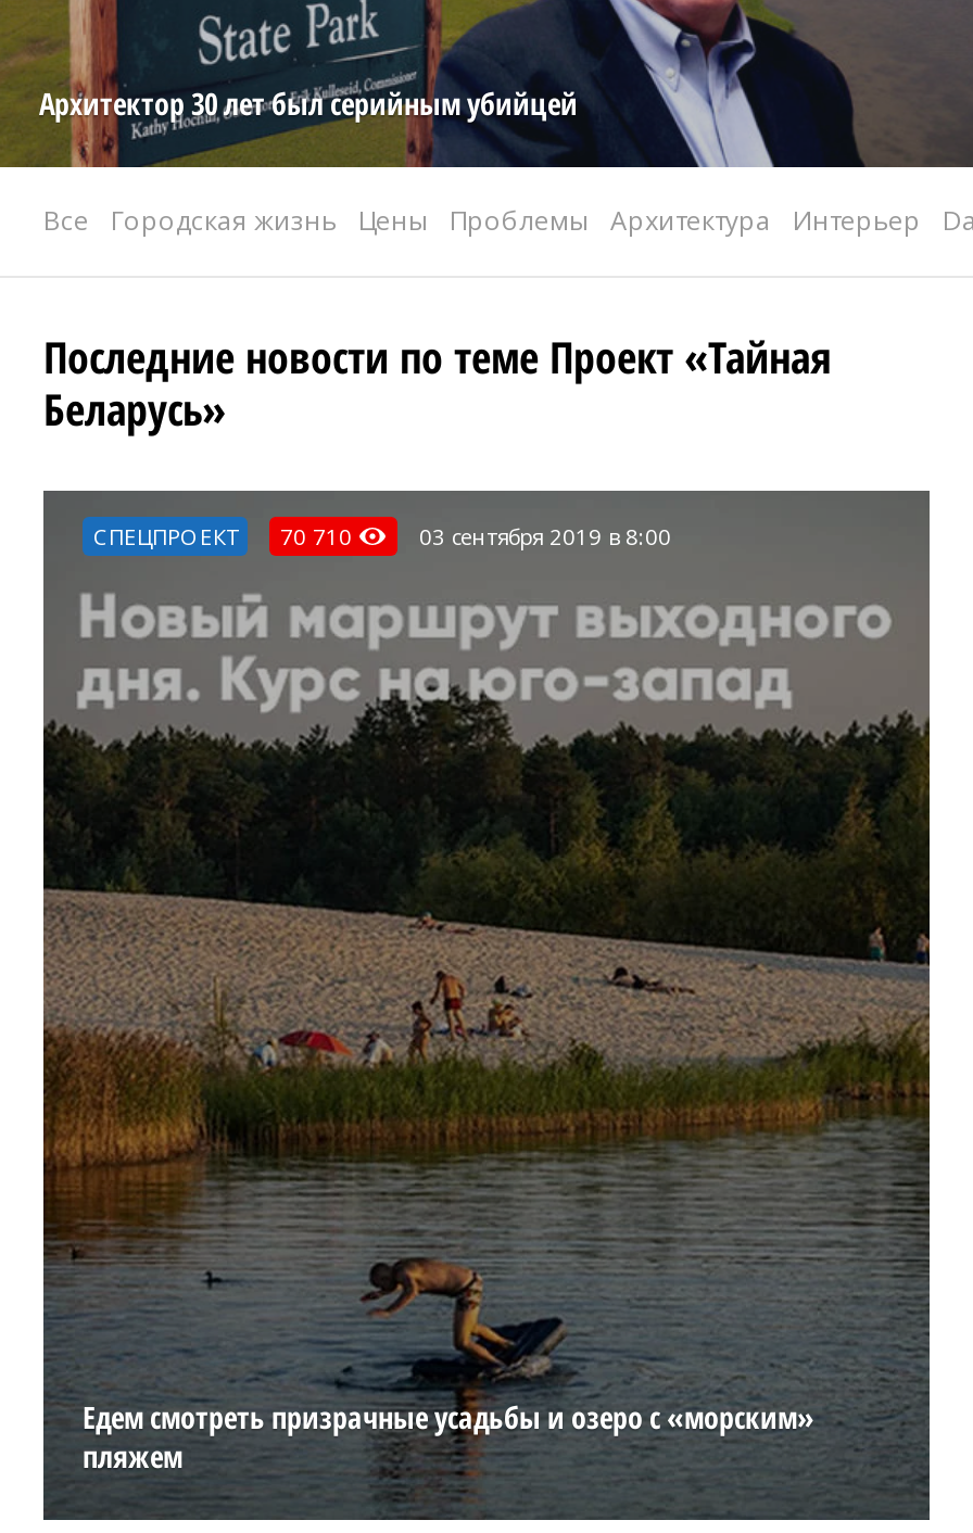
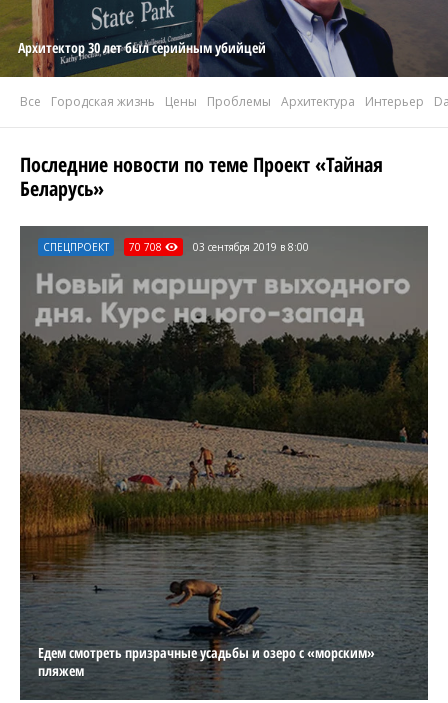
- СПЕЦПРОЕКТ 70 710 03 сентября 2019 в 8:00
+ СПЕЦПРОЕКТ 70 708 03 сентября 2019 в 8:00
